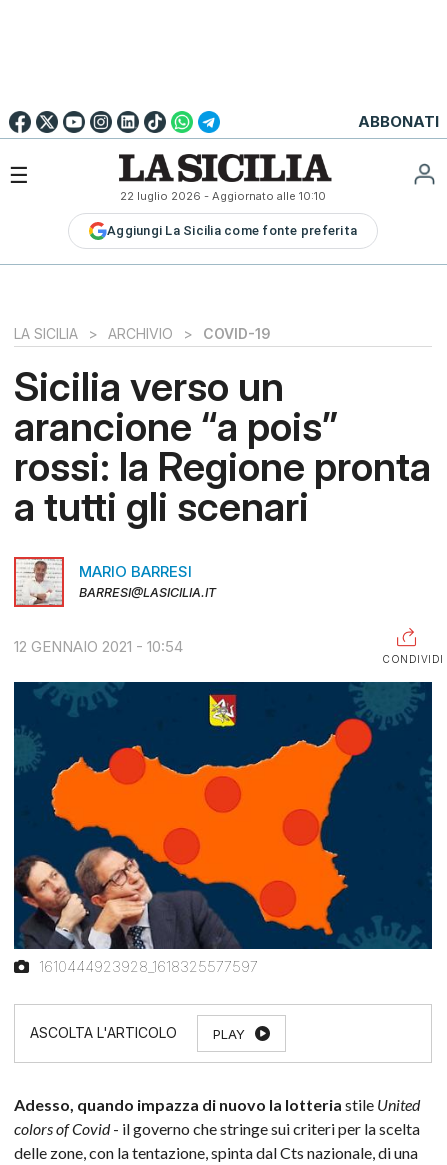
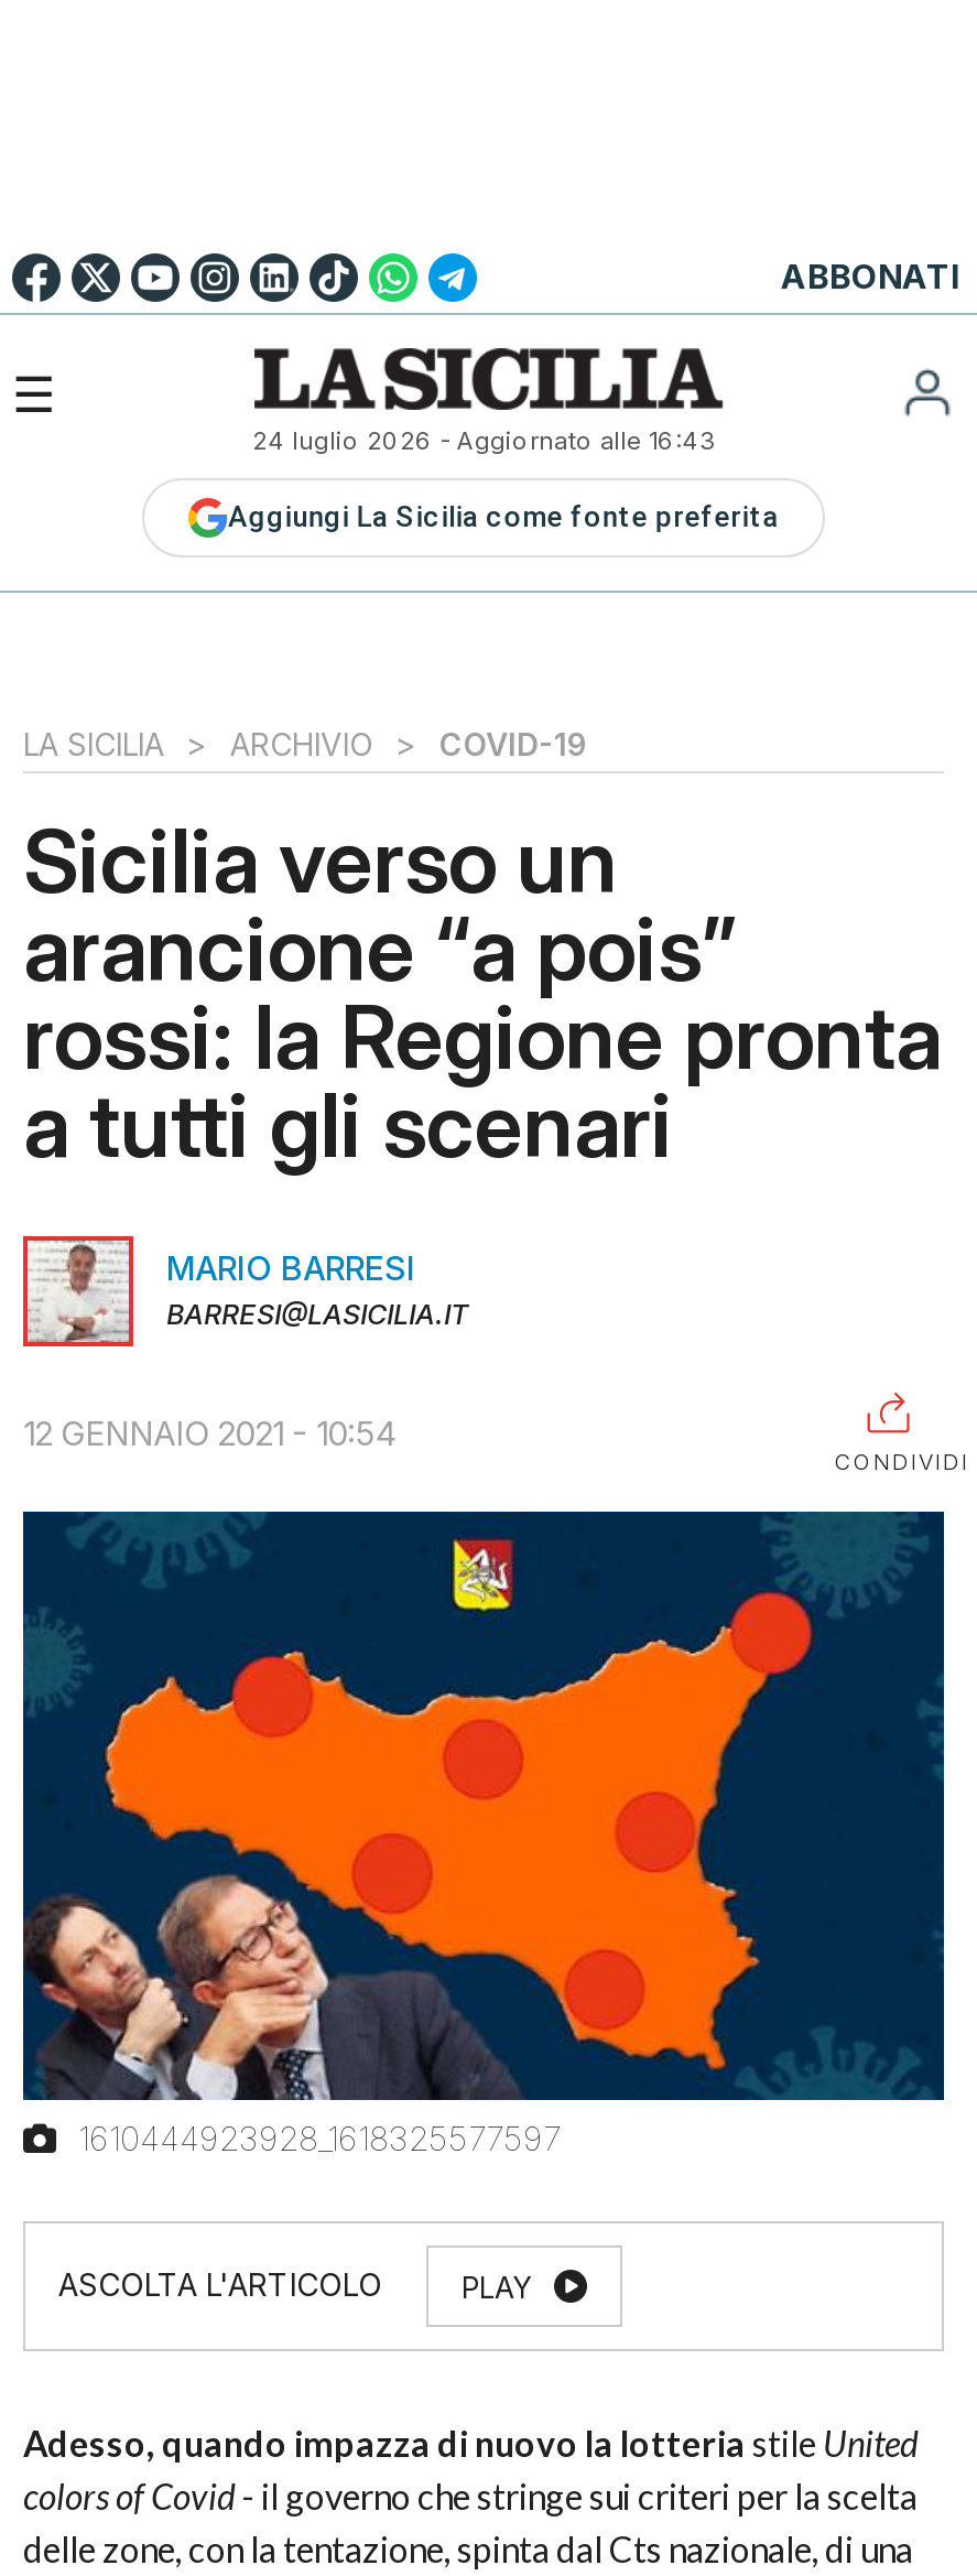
- 22 luglio 2026 - Aggiornato alle 10:10
+ 24 luglio 2026 - Aggiornato alle 16:43
